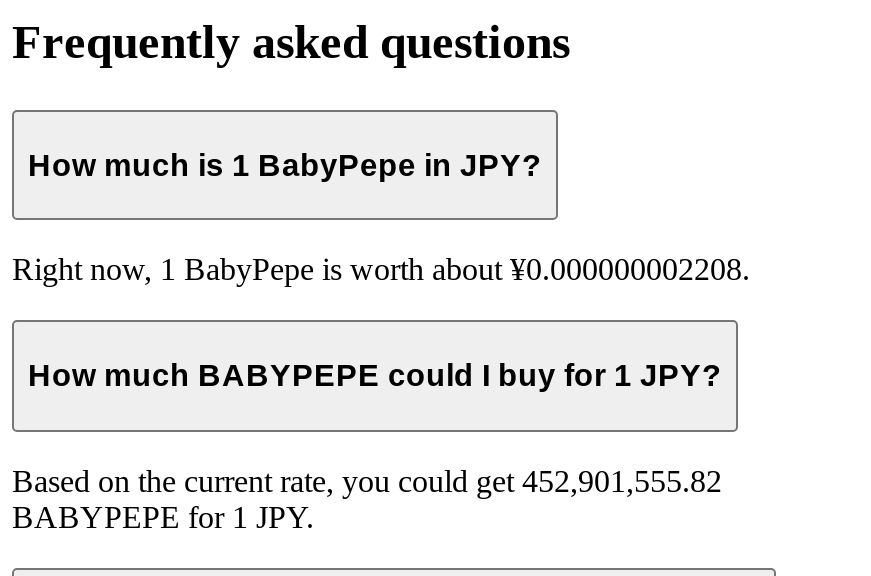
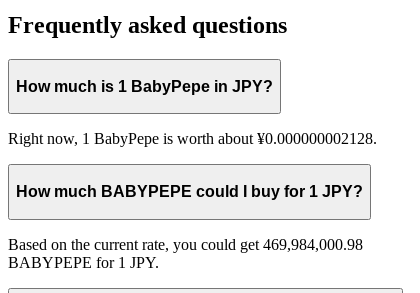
- Right now, 1 BabyPepe is worth about ¥0.000000002208.
+ Right now, 1 BabyPepe is worth about ¥0.000000002128.

- Based on the current rate, you could get 452,901,555.82
+ Based on the current rate, you could get 469,984,000.98
